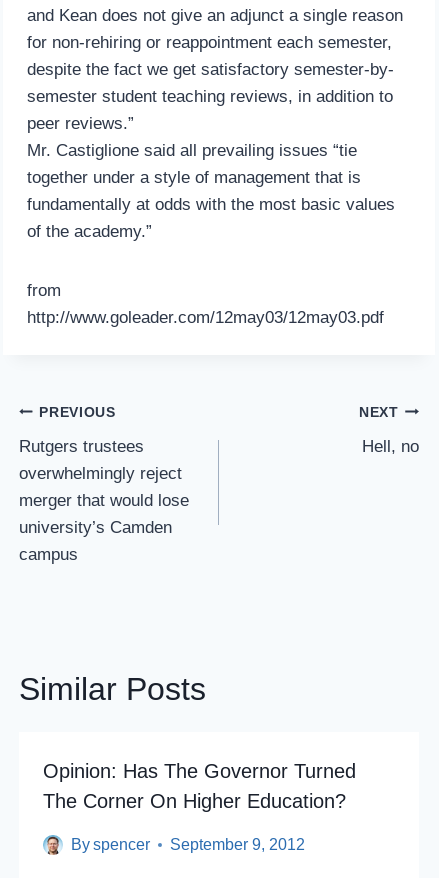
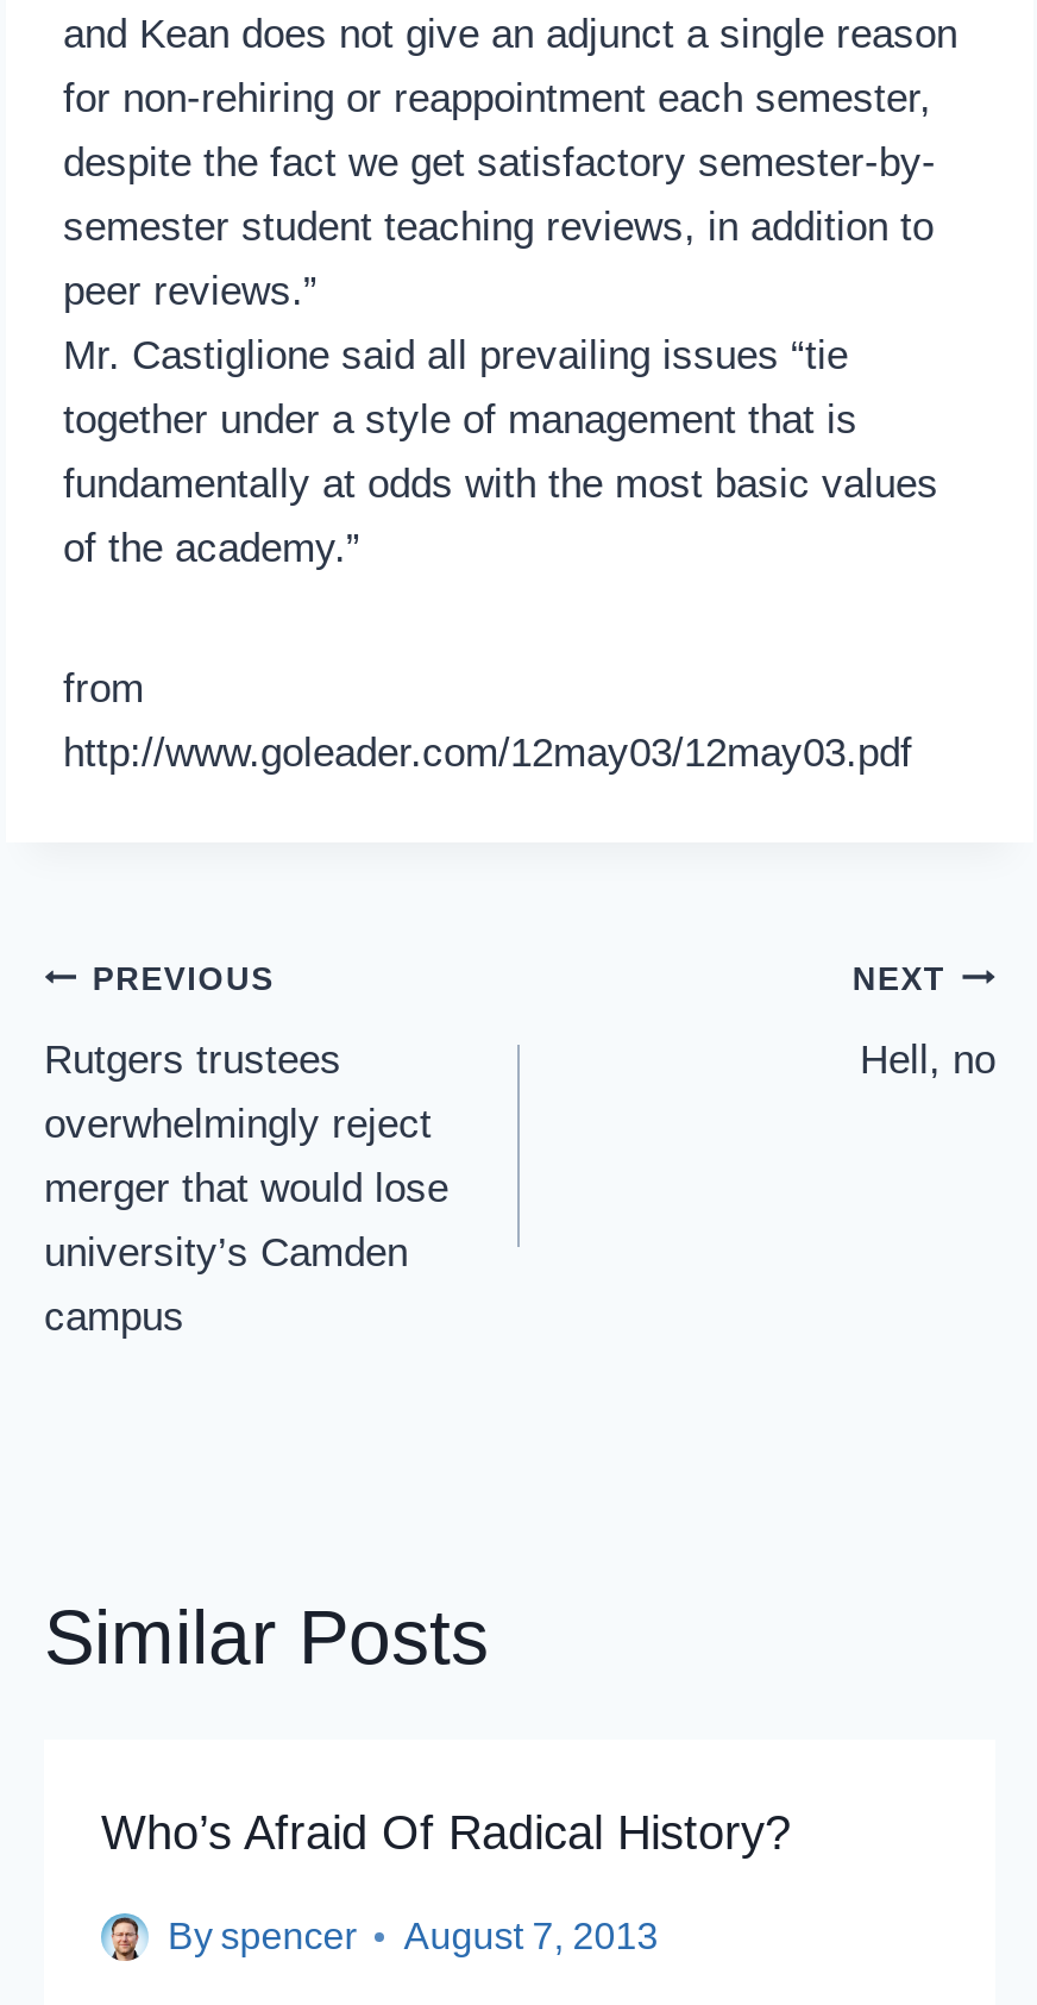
- Opinion: Has The Governor Turned
- The Corner On Higher Education?
+ Who’s Afraid Of Radical History?

- By spencer September 9, 2012
+ By spencer August 7, 2013
